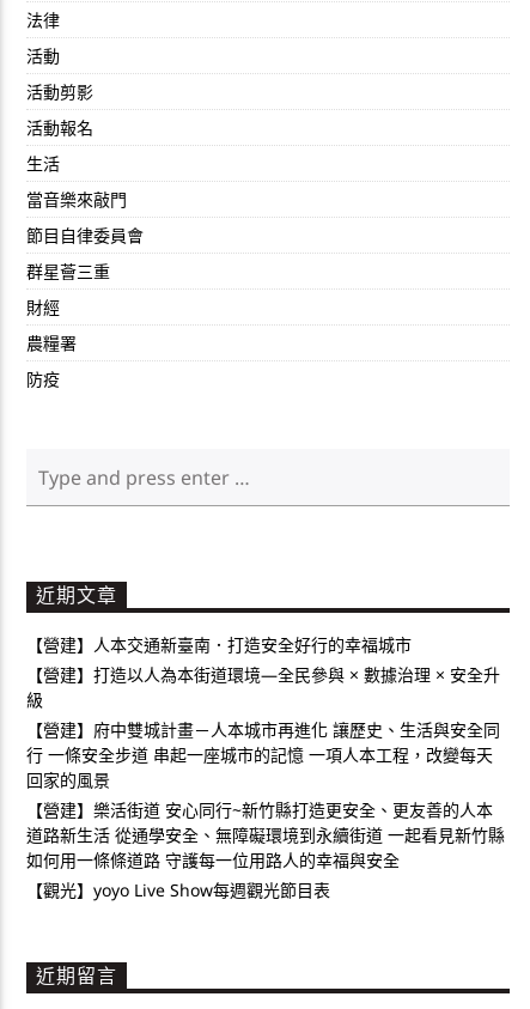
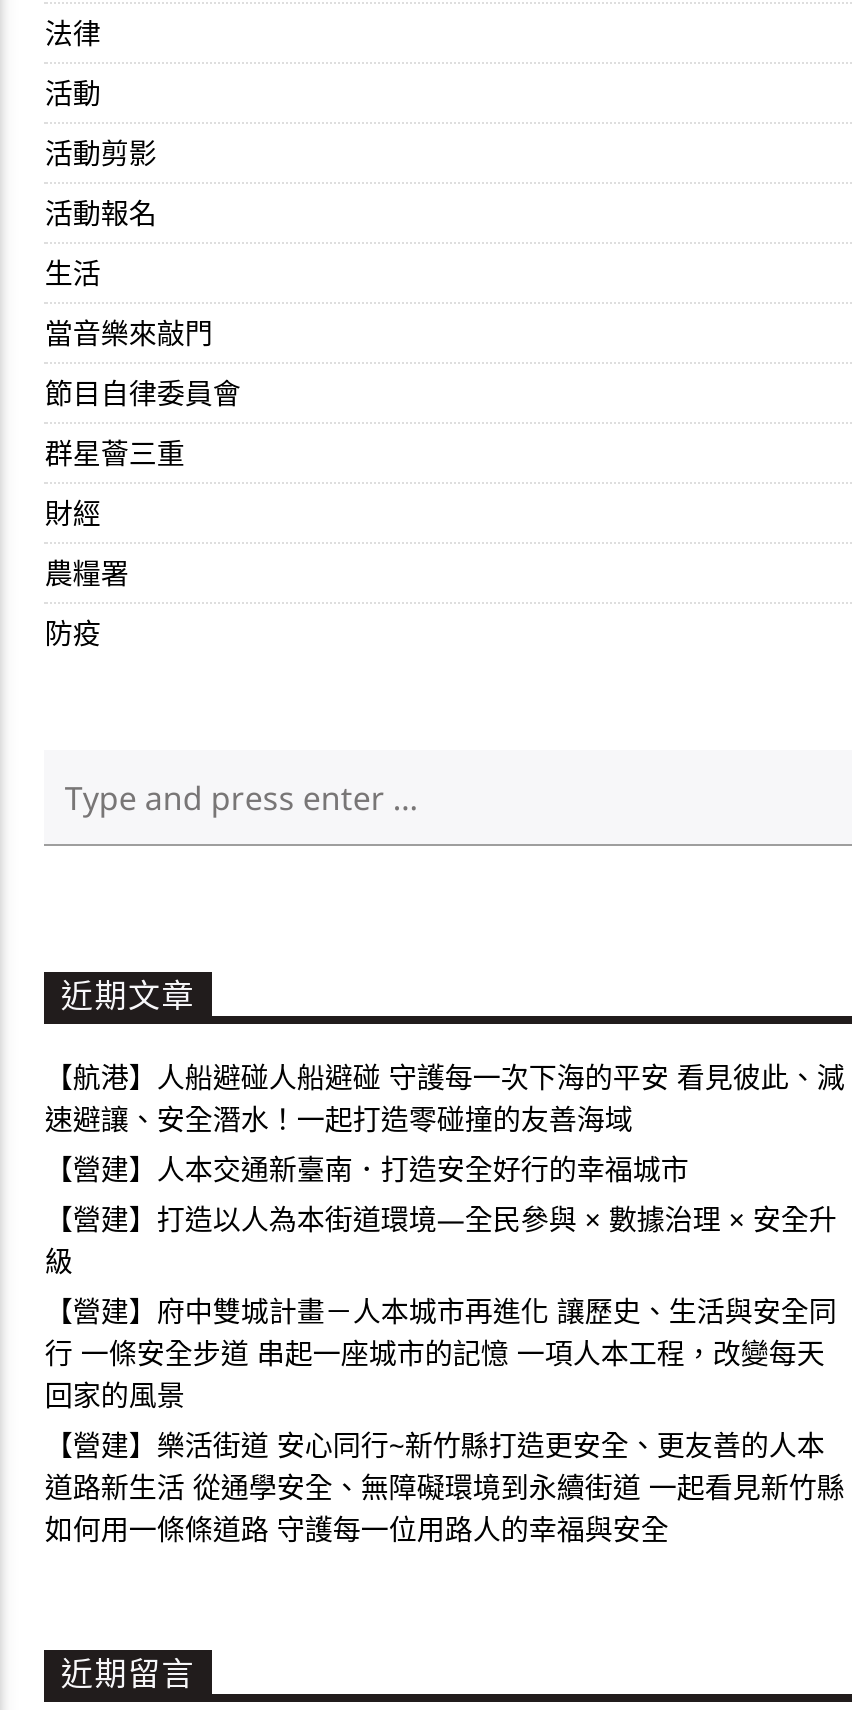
+ 【航港】人船避碰人船避碰 守護每一次下海的平安 看見彼此、減
+ 速避讓、安全潛水！一起打造零碰撞的友善海域

moved down: 【營建】人本交通新臺南．打造安全好行的幸福城市 | 【營建】打造以人為本街道環境—全民參與 × 數據治理 × 安全升 | 級 | ... | 道路新生活 從通學安全、無障礙環境到永續街道 一起看見新竹縣 | 如何用一條條道路 守護每一位用路人的幸福與安全

- 【觀光】yoyo Live Show每週觀光節目表
